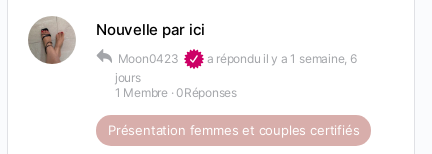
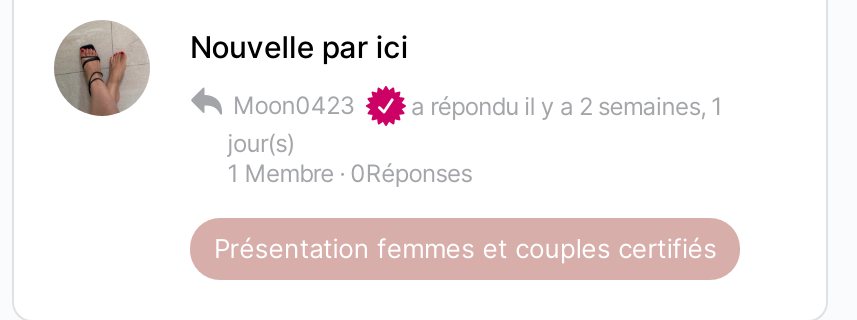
- a répondu il y a 1 semaine, 6
- jours
+ a répondu il y a 2 semaines, 1
+ jour(s)
